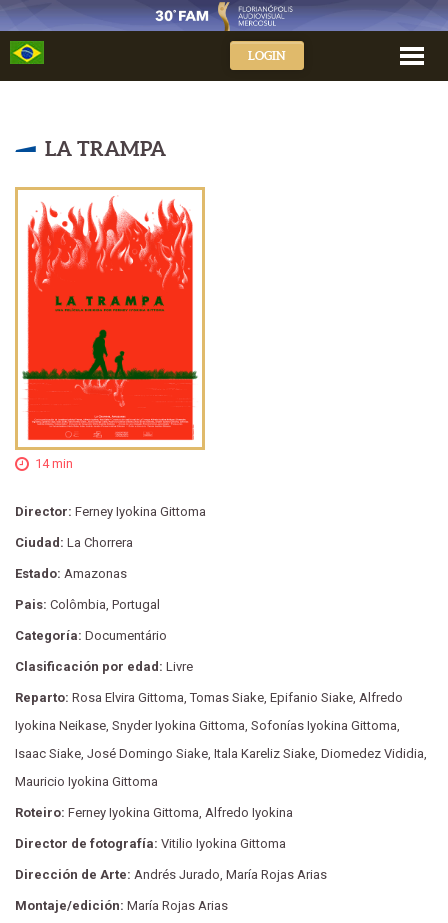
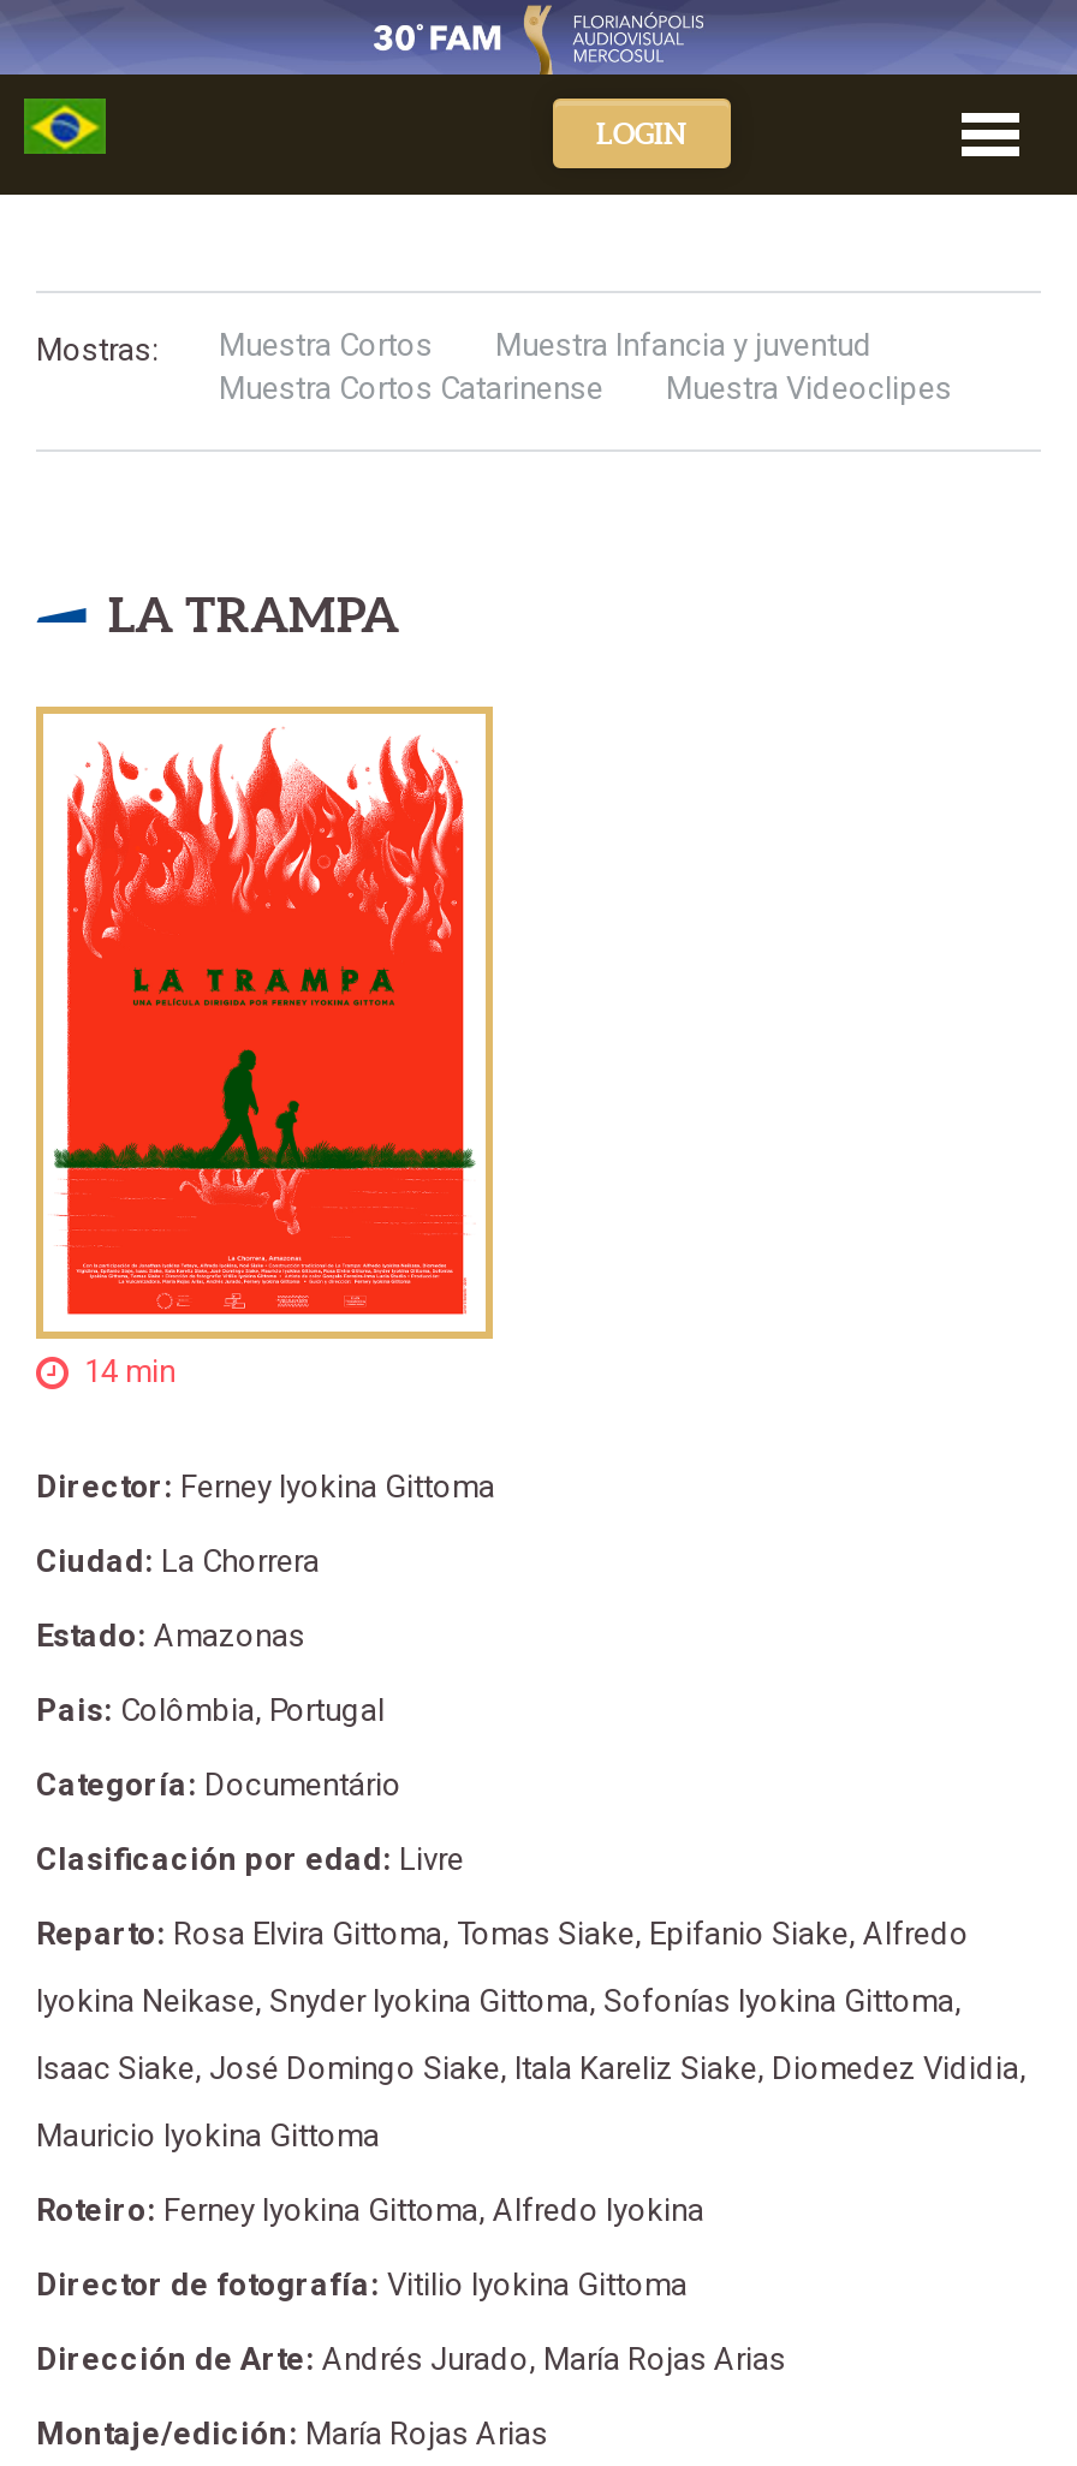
+ Mostras:
+ Muestra Cortos
+ Muestra Infancia y juventud
+ Muestra Cortos Catarinense
+ Muestra Videoclipes
